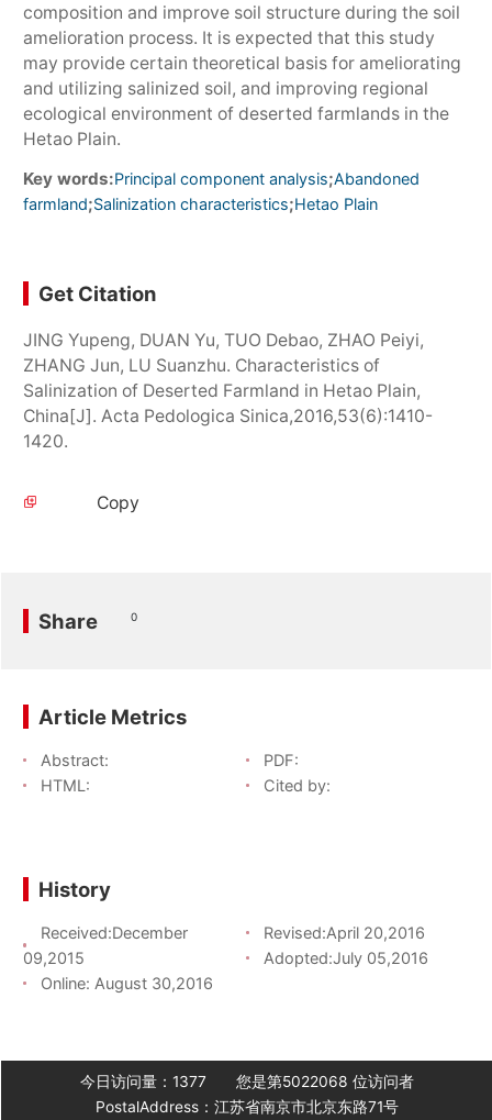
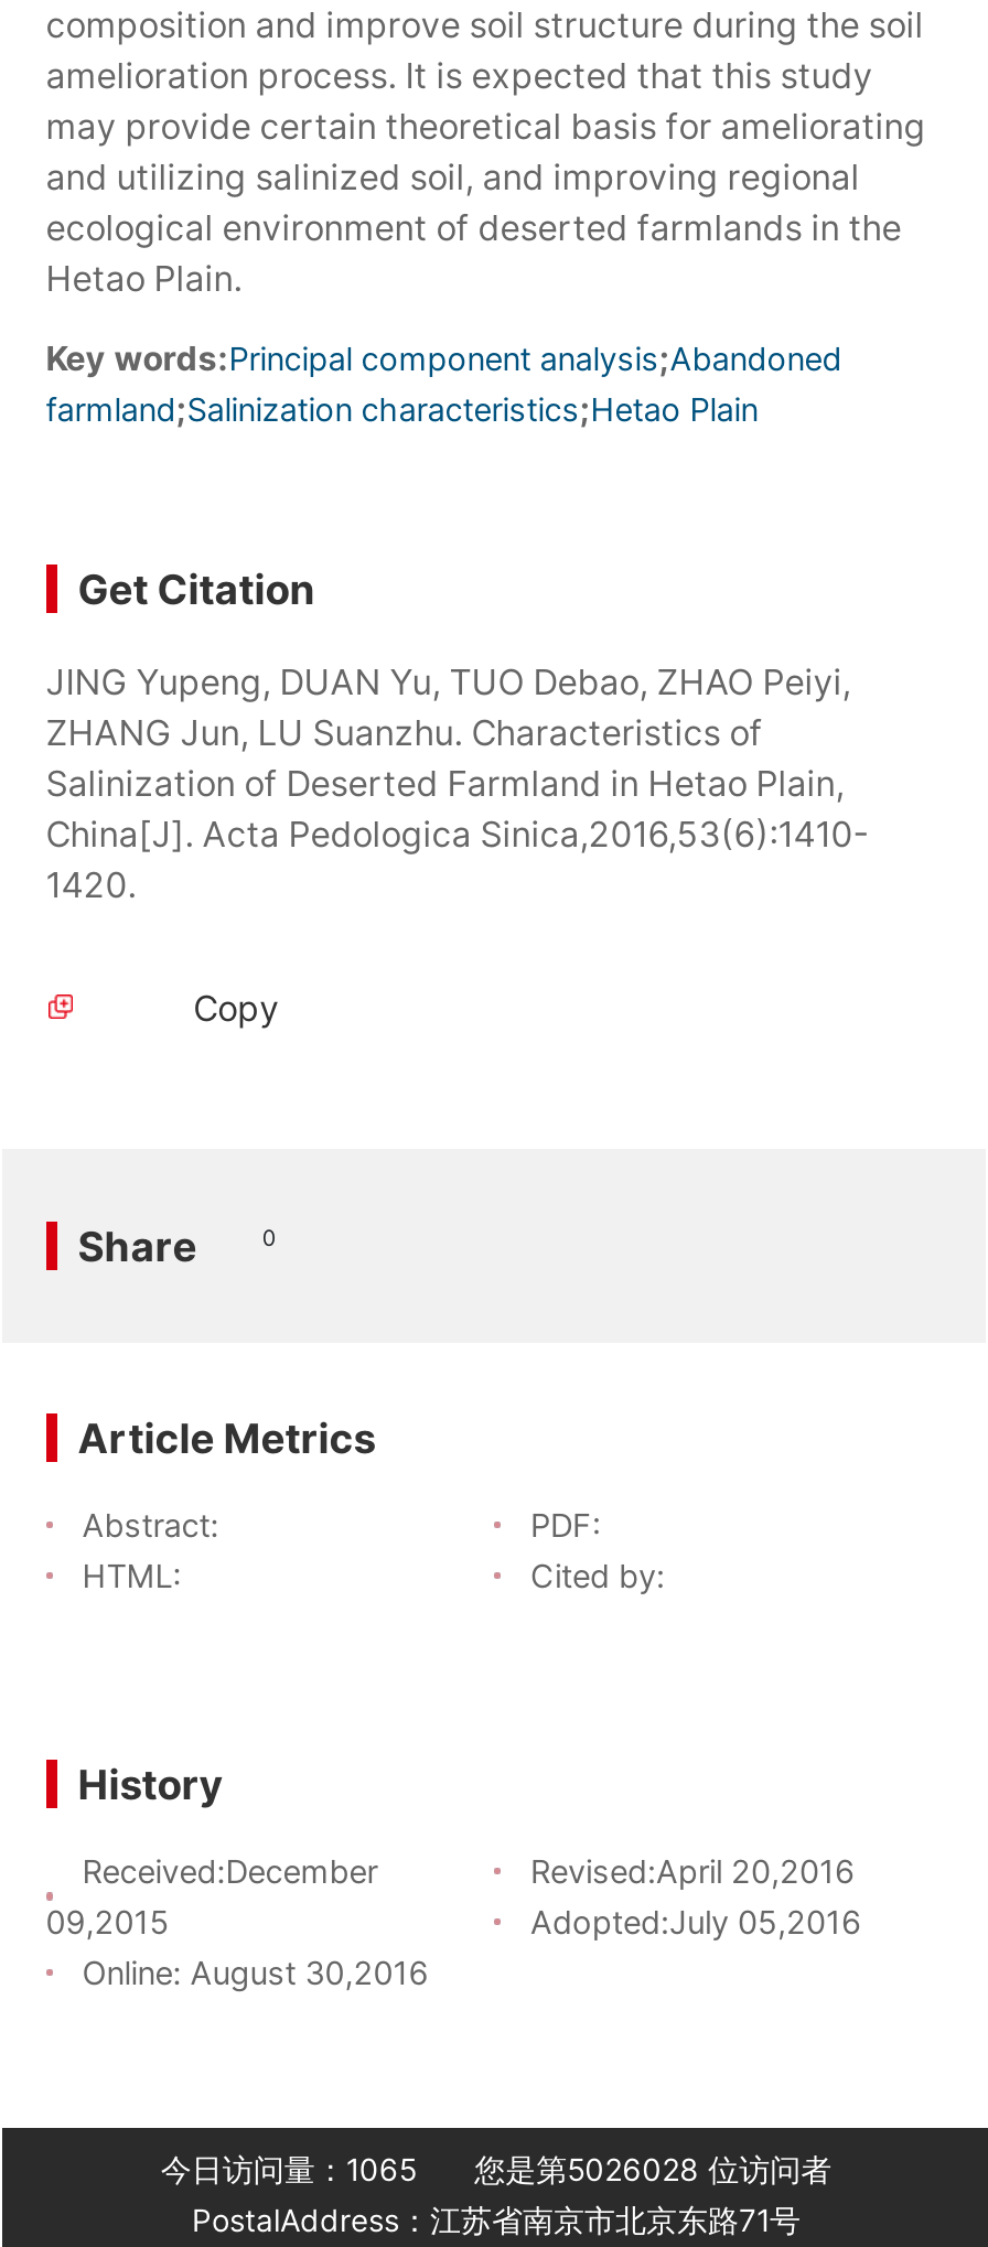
- 今日访问量：1377
+ 今日访问量：1065

- 您是第5022068位访问者
+ 您是第5026028位访问者
